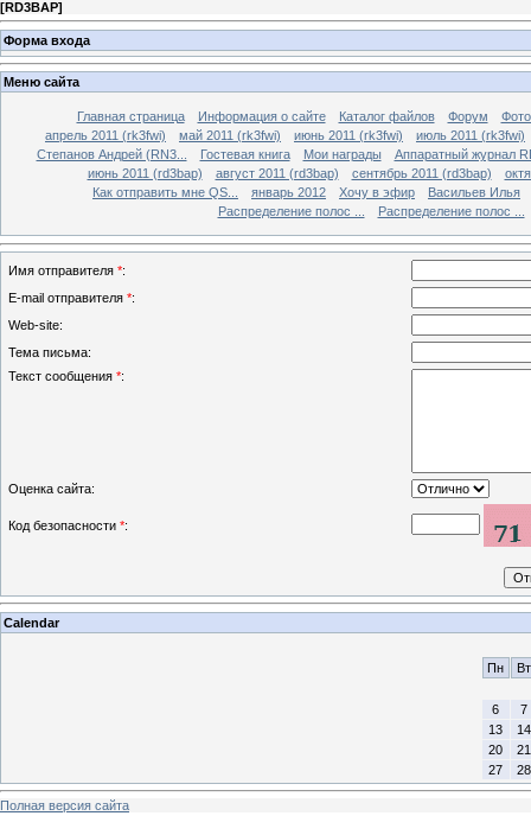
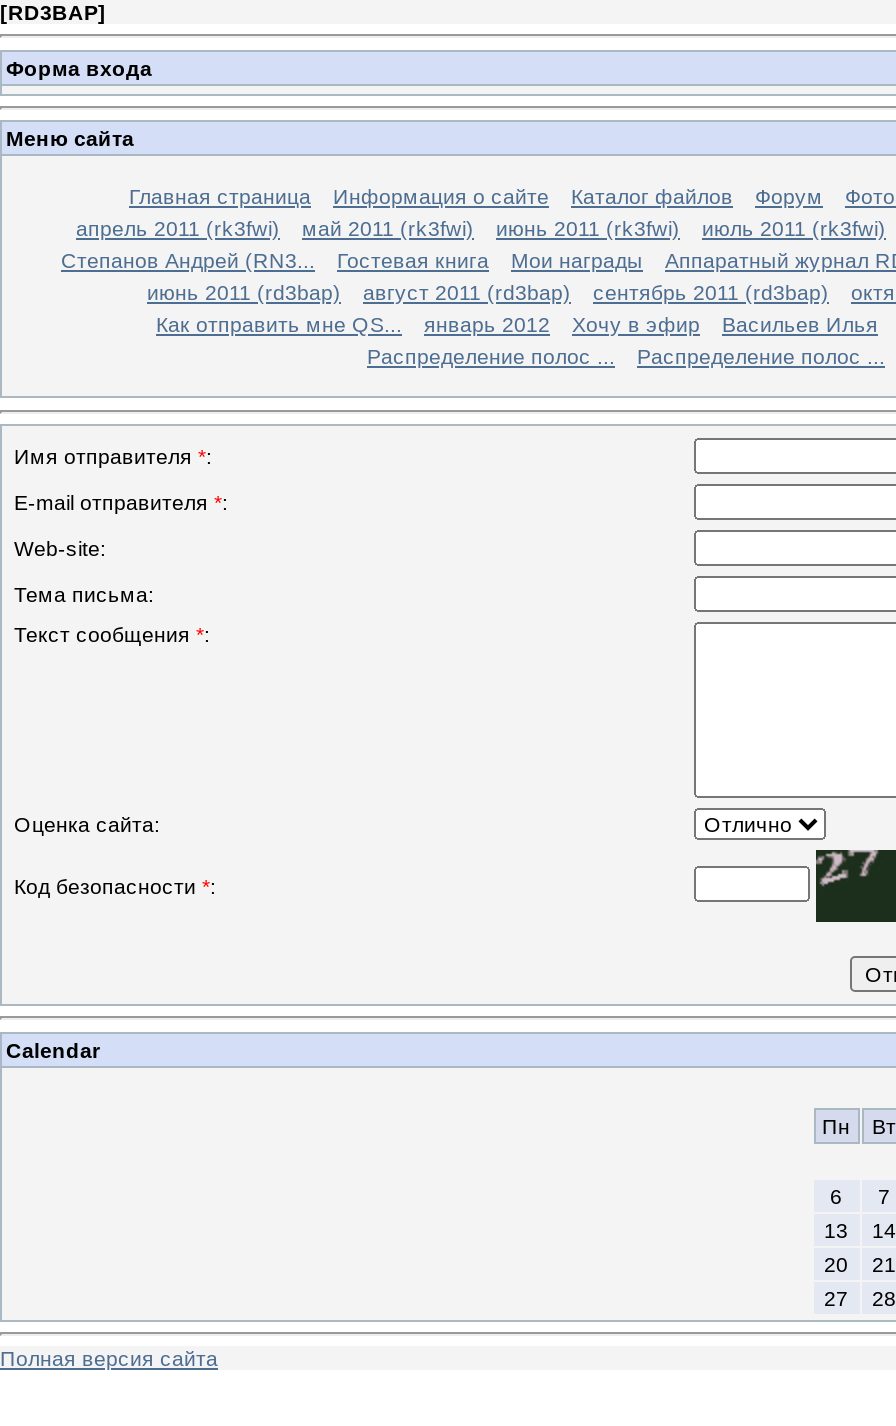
- [image]
+ [image]
